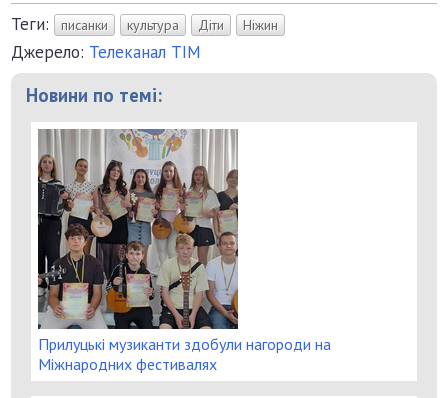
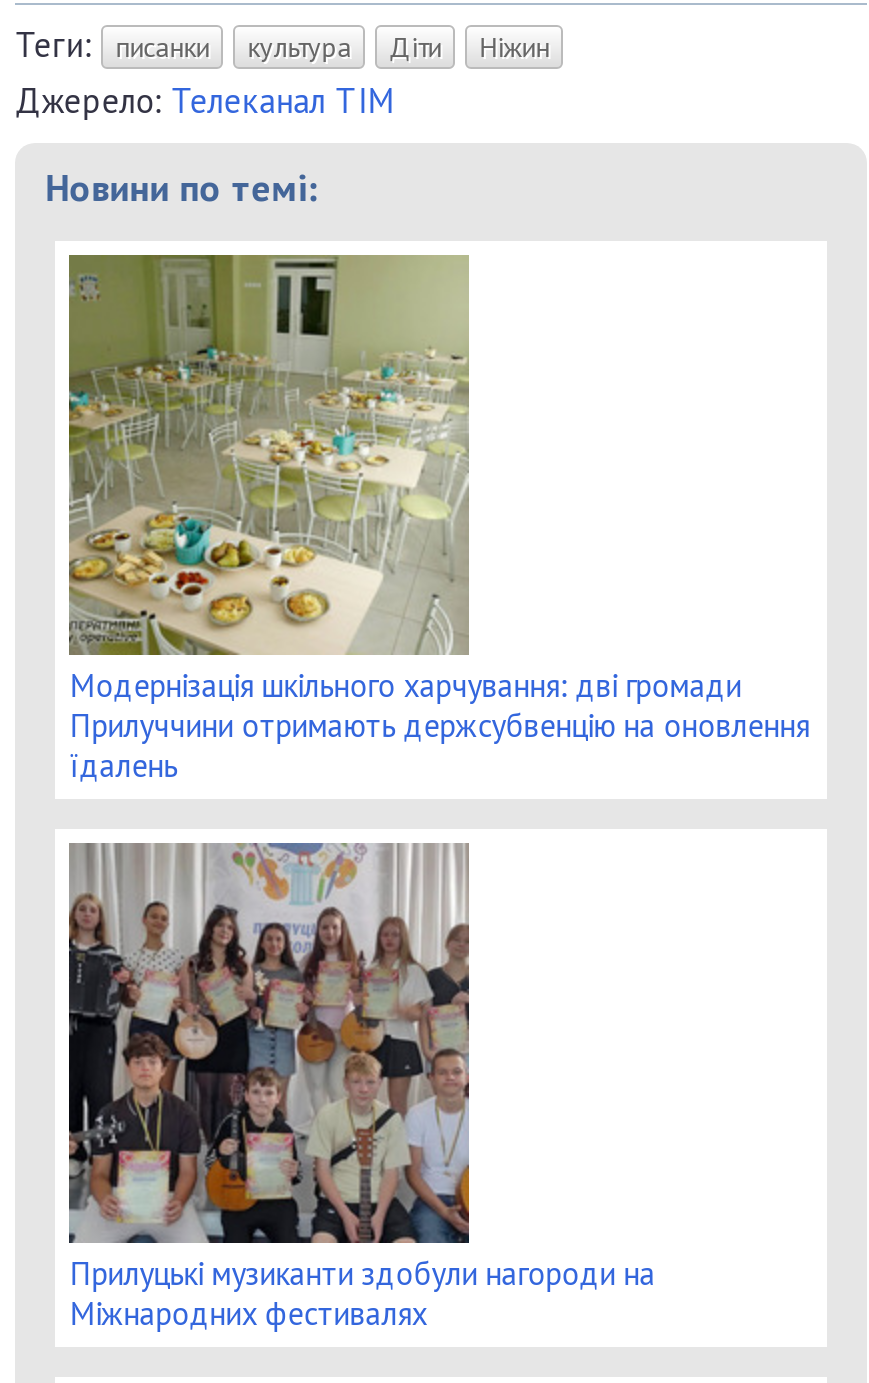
+ [image]
+ Модернізація шкільного харчування: дві громади
+ Прилуччини отримають держсубвенцію на оновлення
+ їдалень
